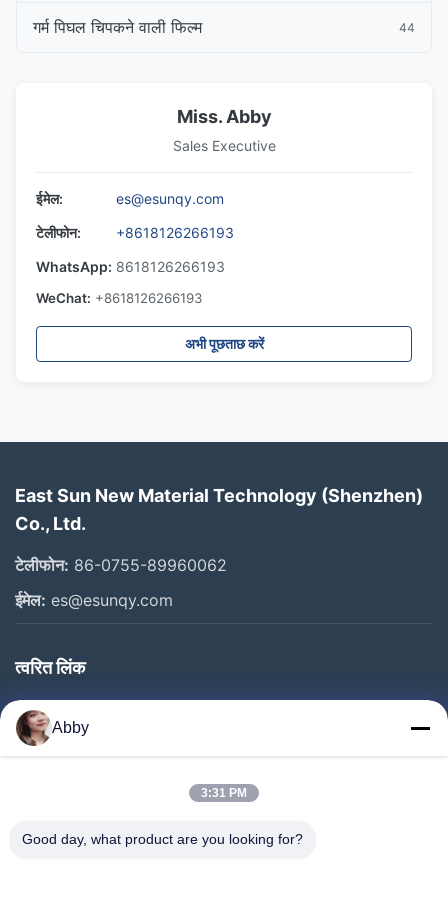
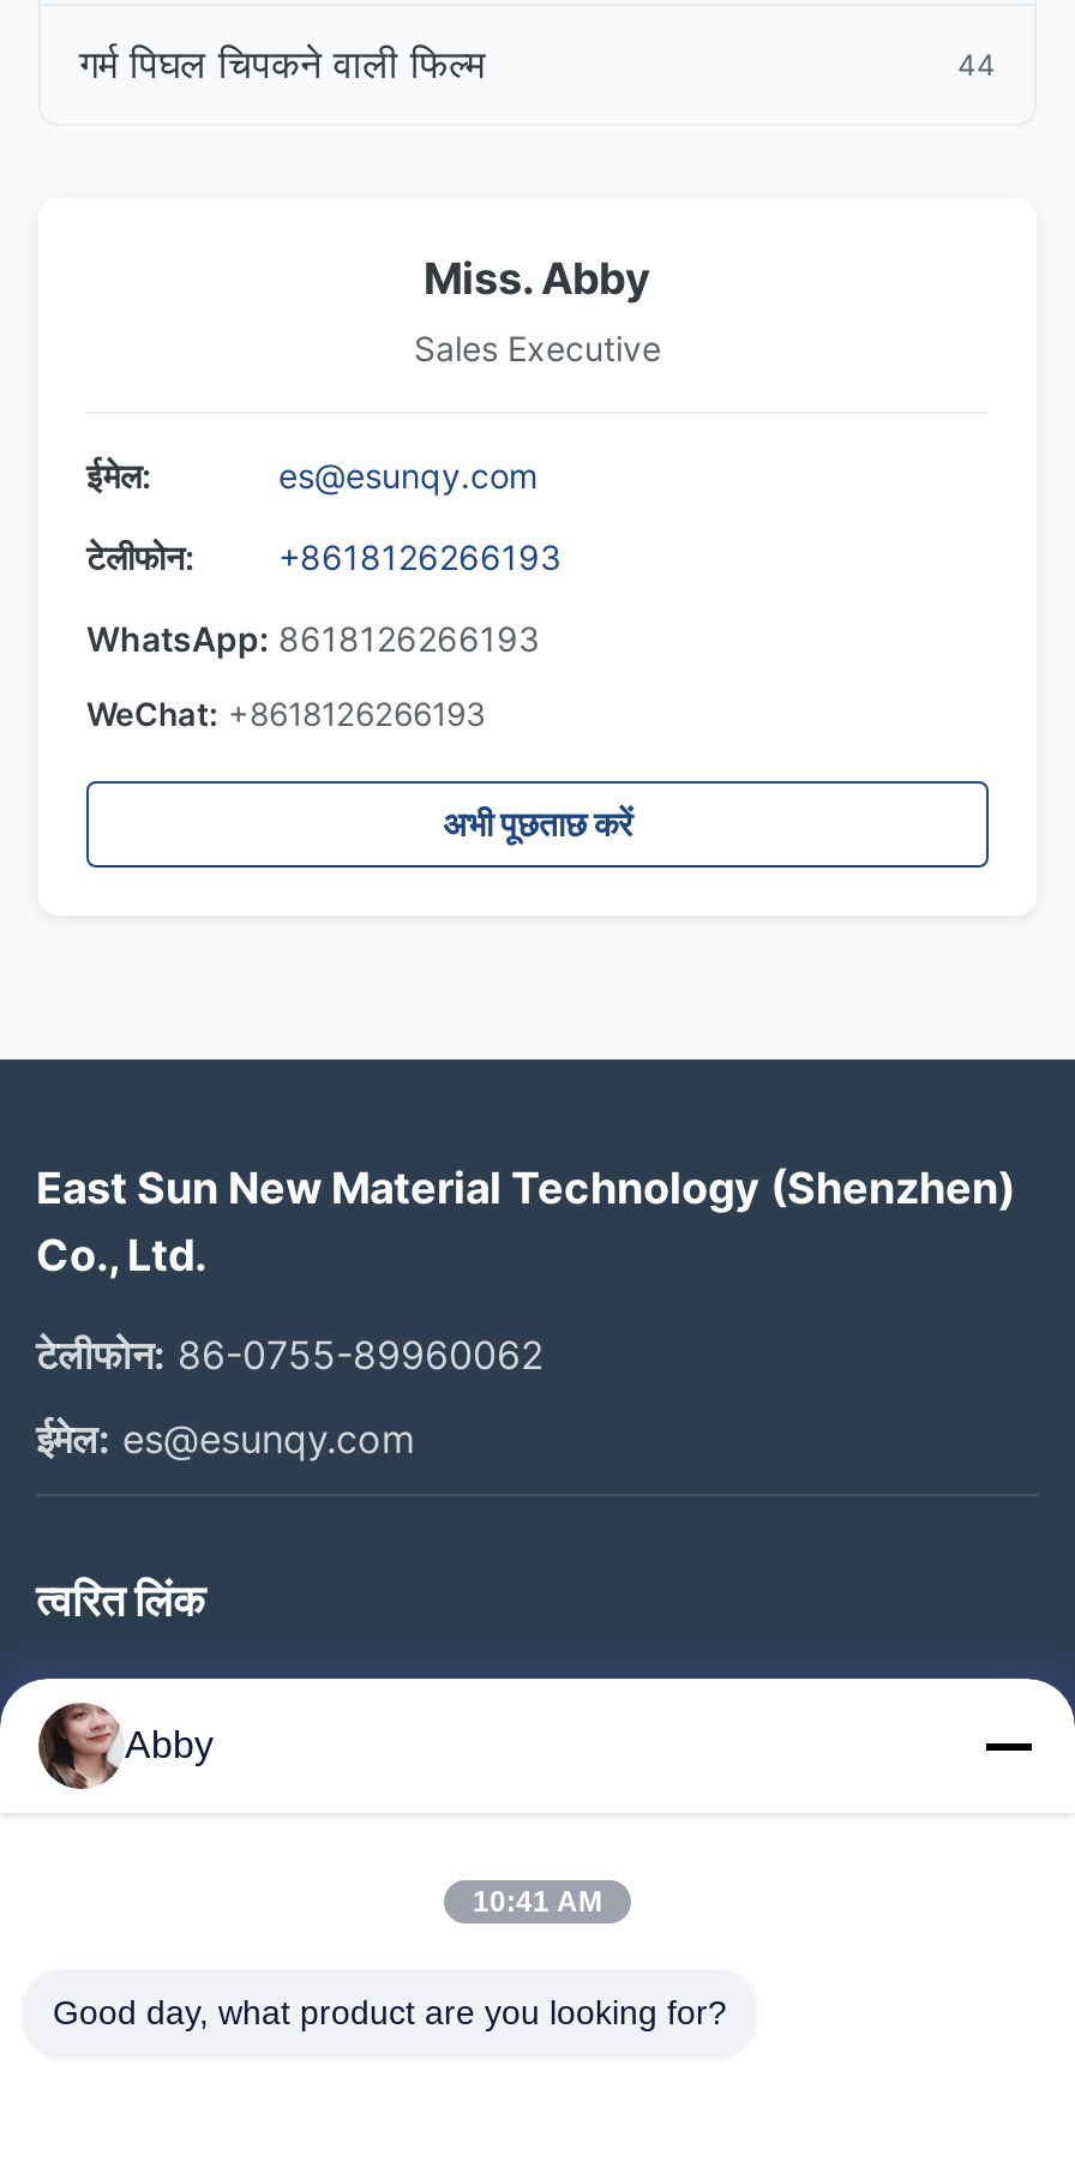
- 3:31 PM
+ 10:41 AM
